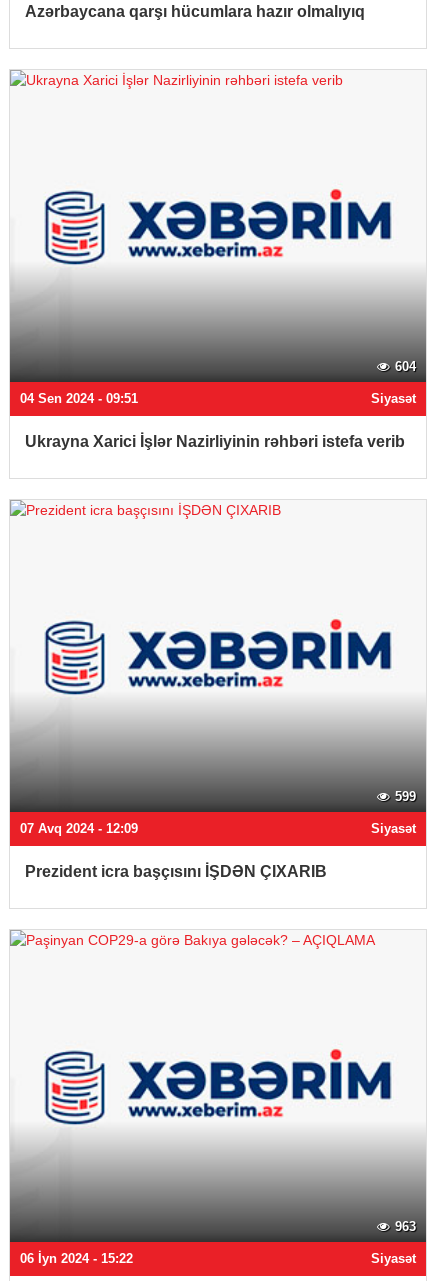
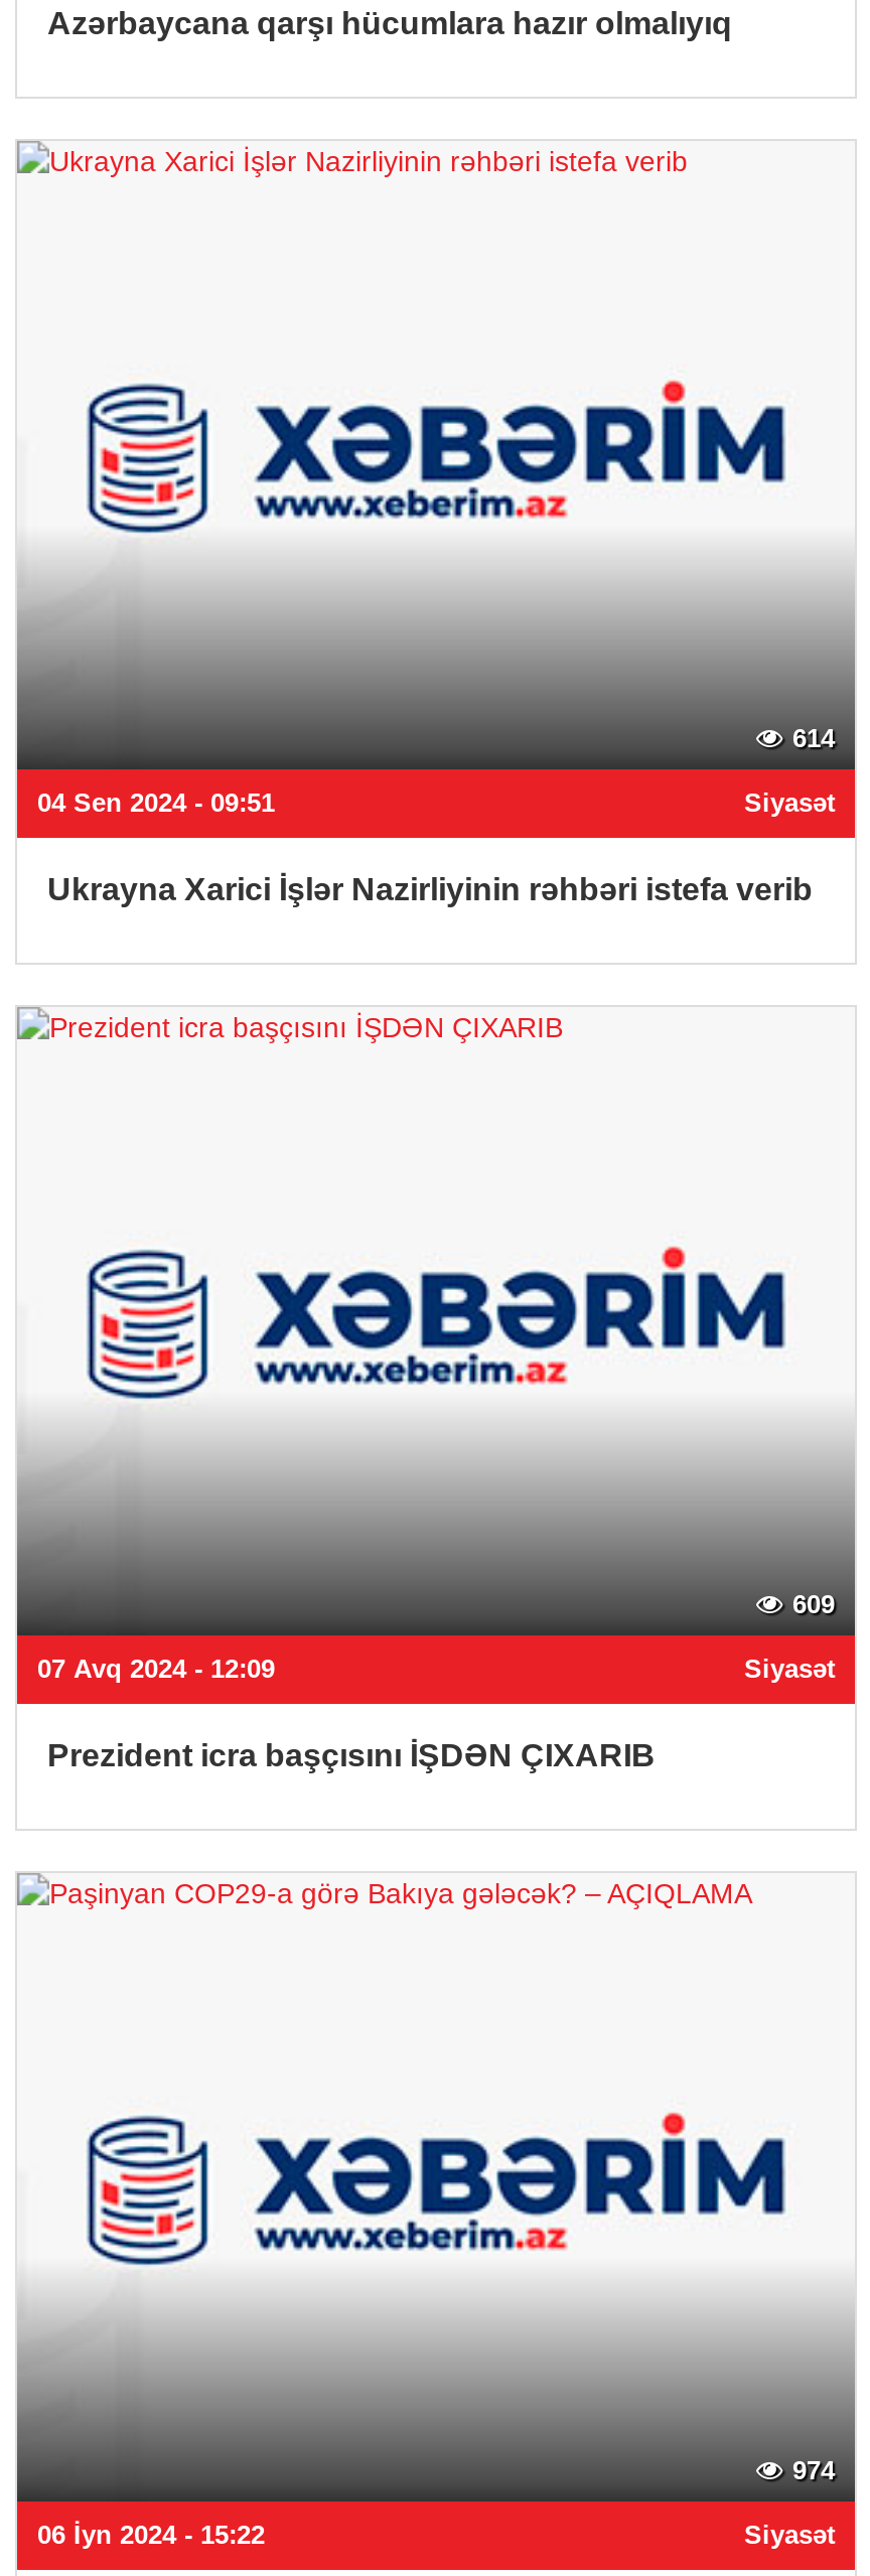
- 604
+ 614

- 599
+ 609

- 963
+ 974
